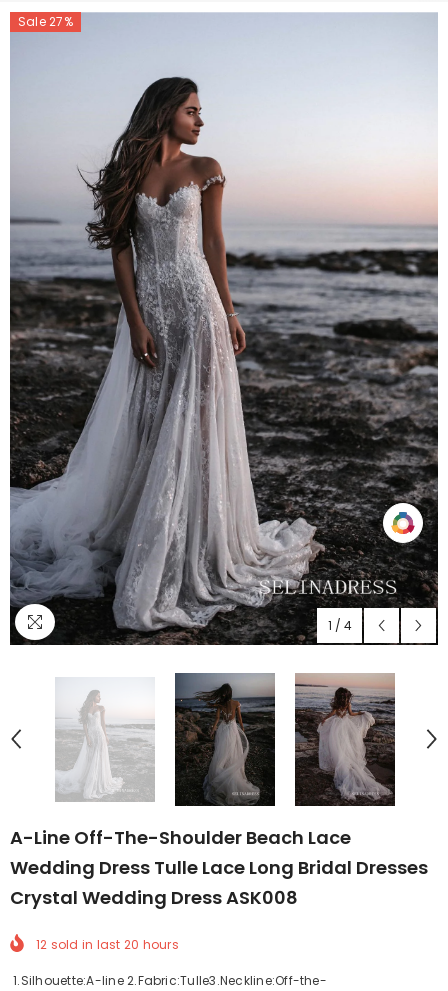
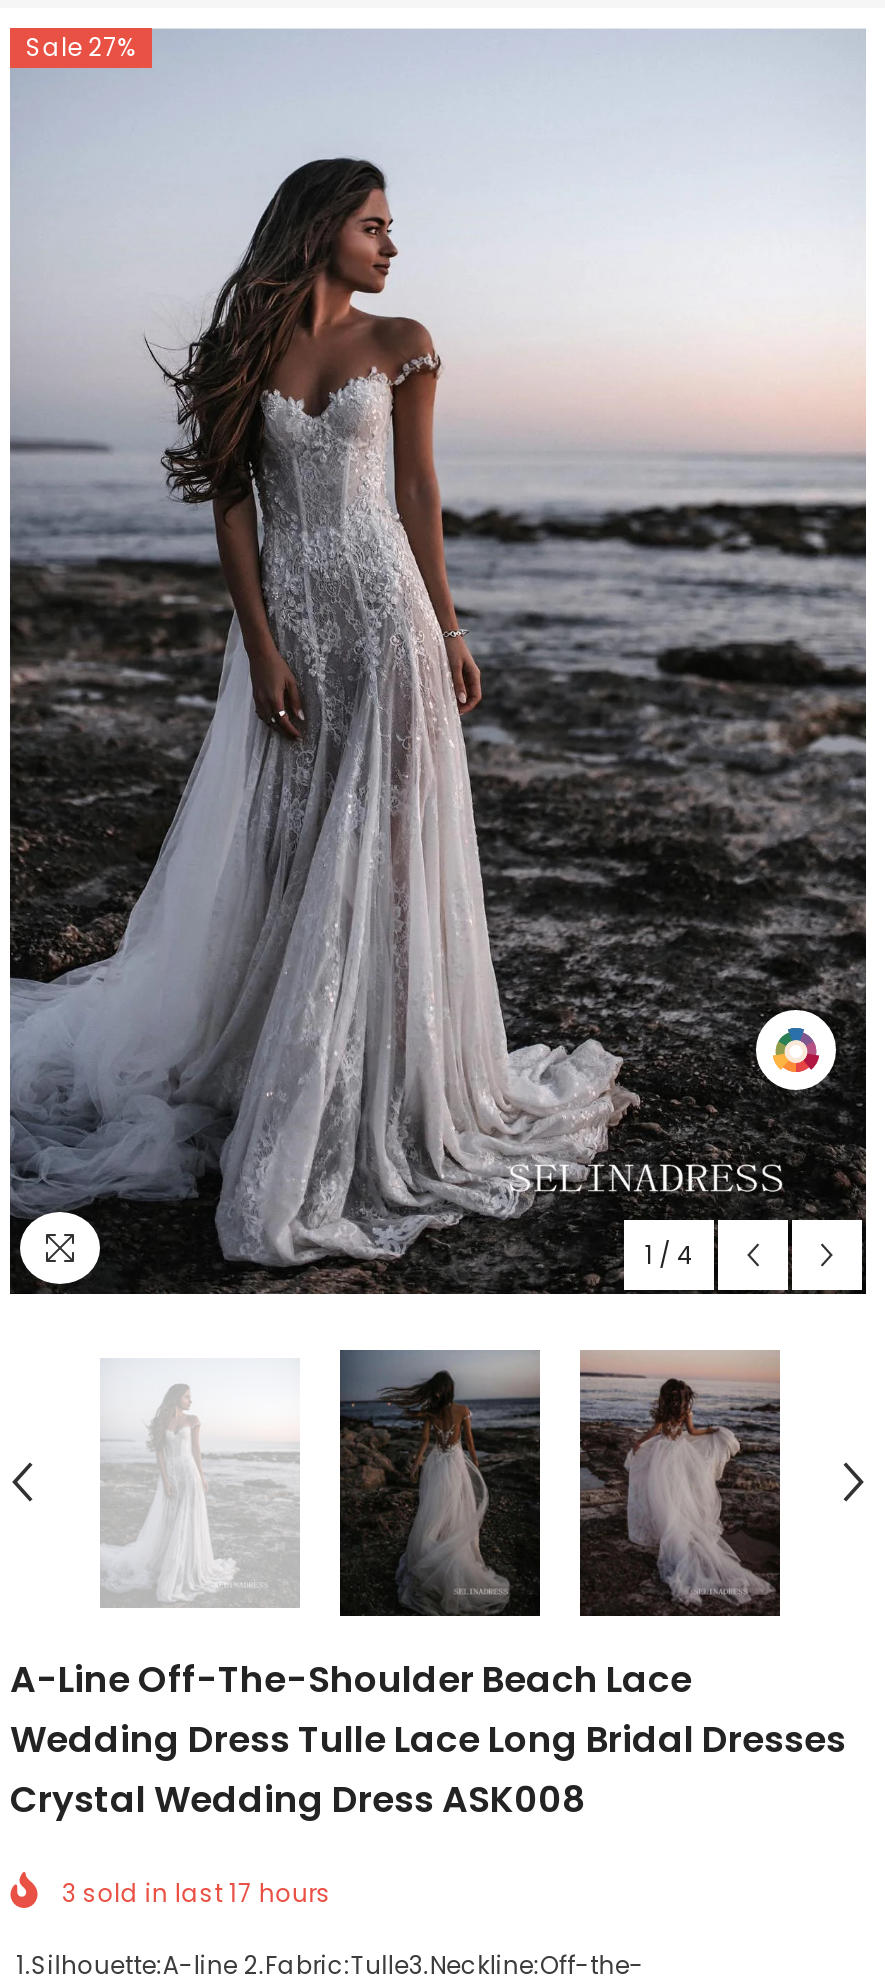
- 12 sold in last 20 hours
+ 3 sold in last 17 hours
